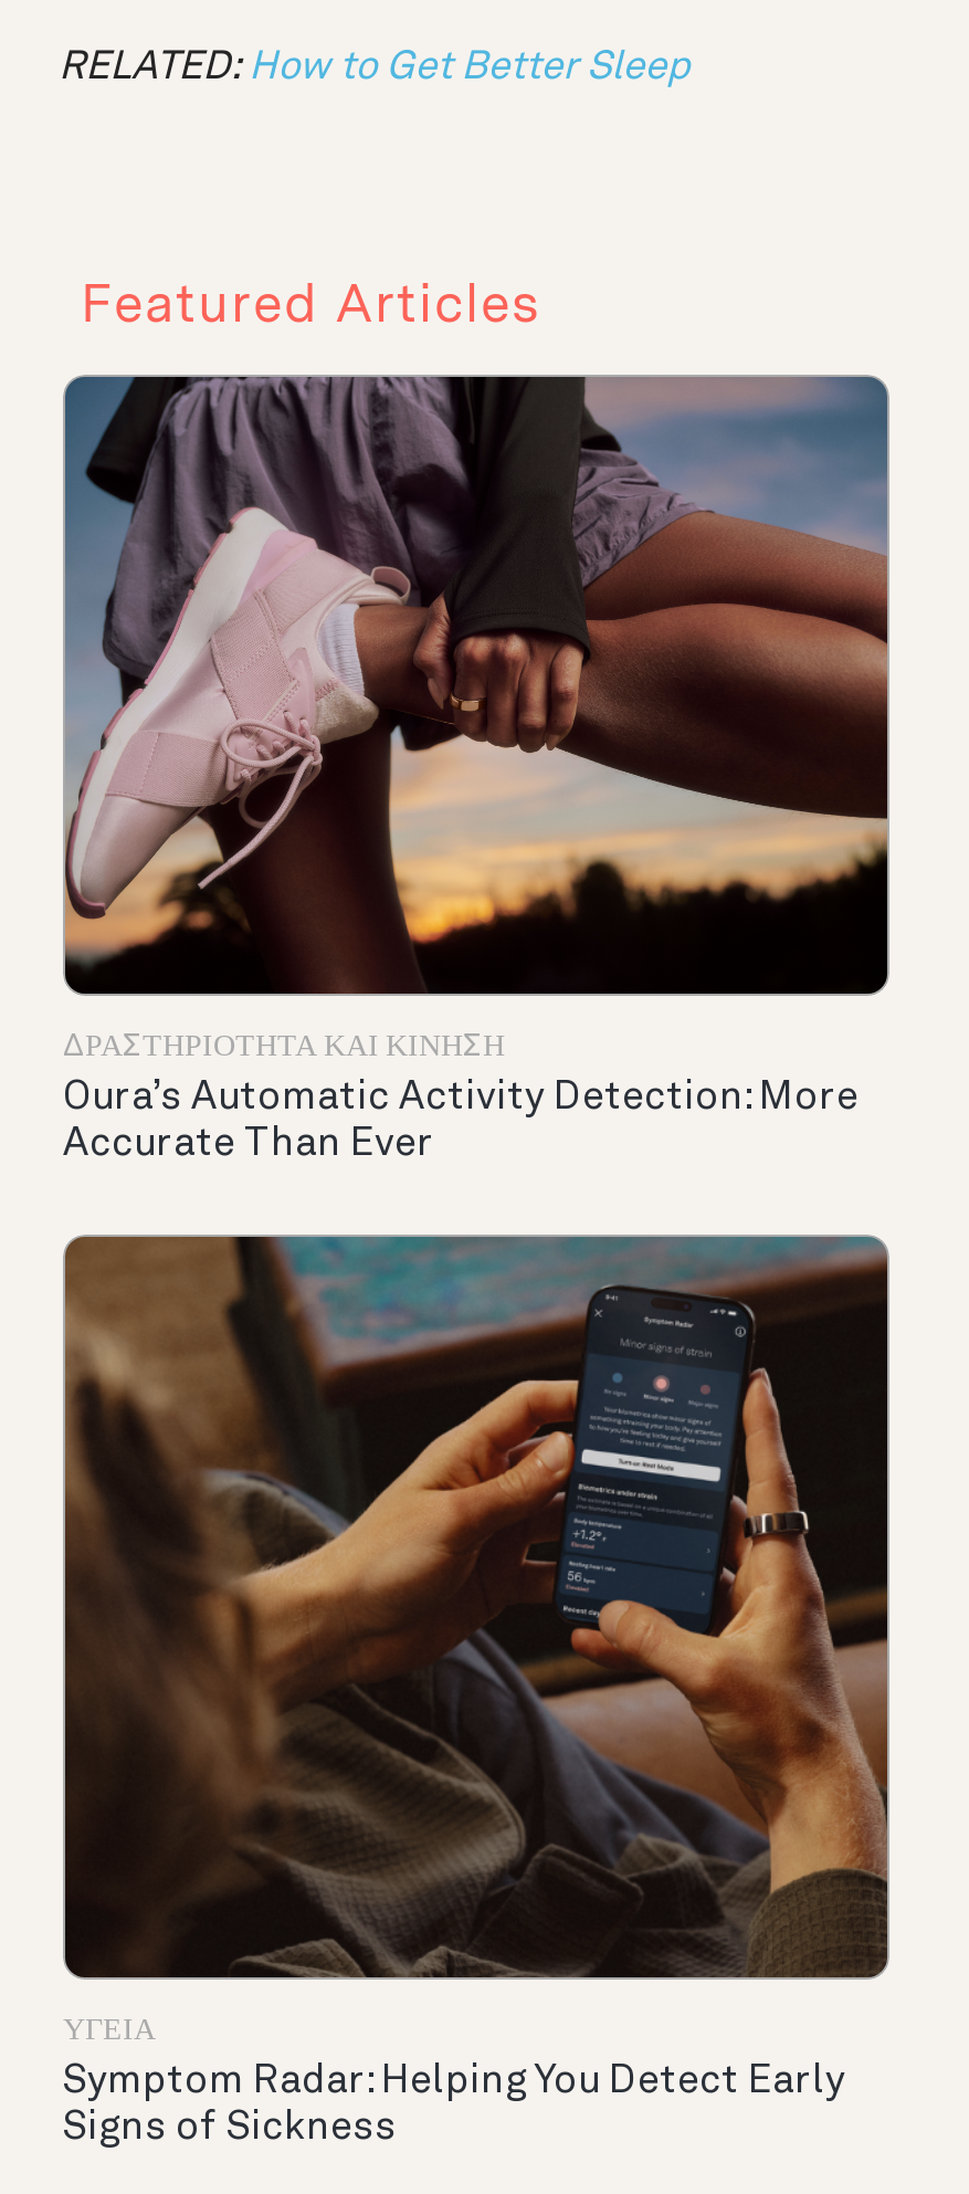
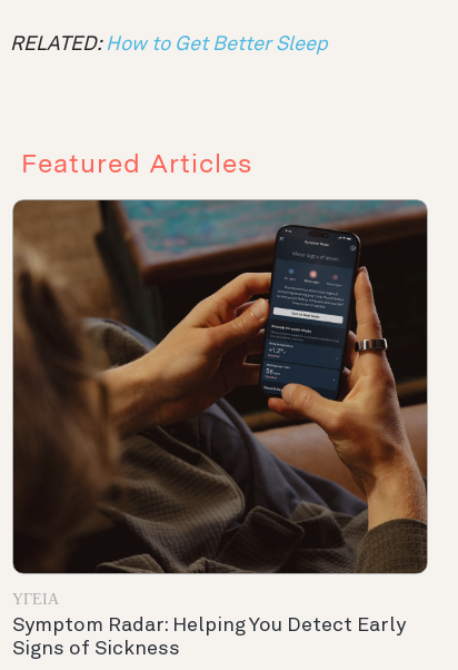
- [image]
- ΔΡΑΣΤΗΡΙΌΤΗΤΑ ΚΑΙ ΚΊΝΗΣΗ
- Oura’s Automatic Activity Detection: More
- Accurate Than Ever
